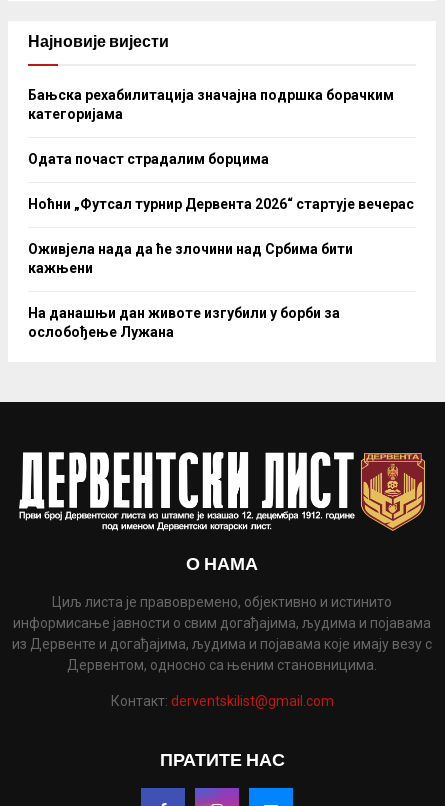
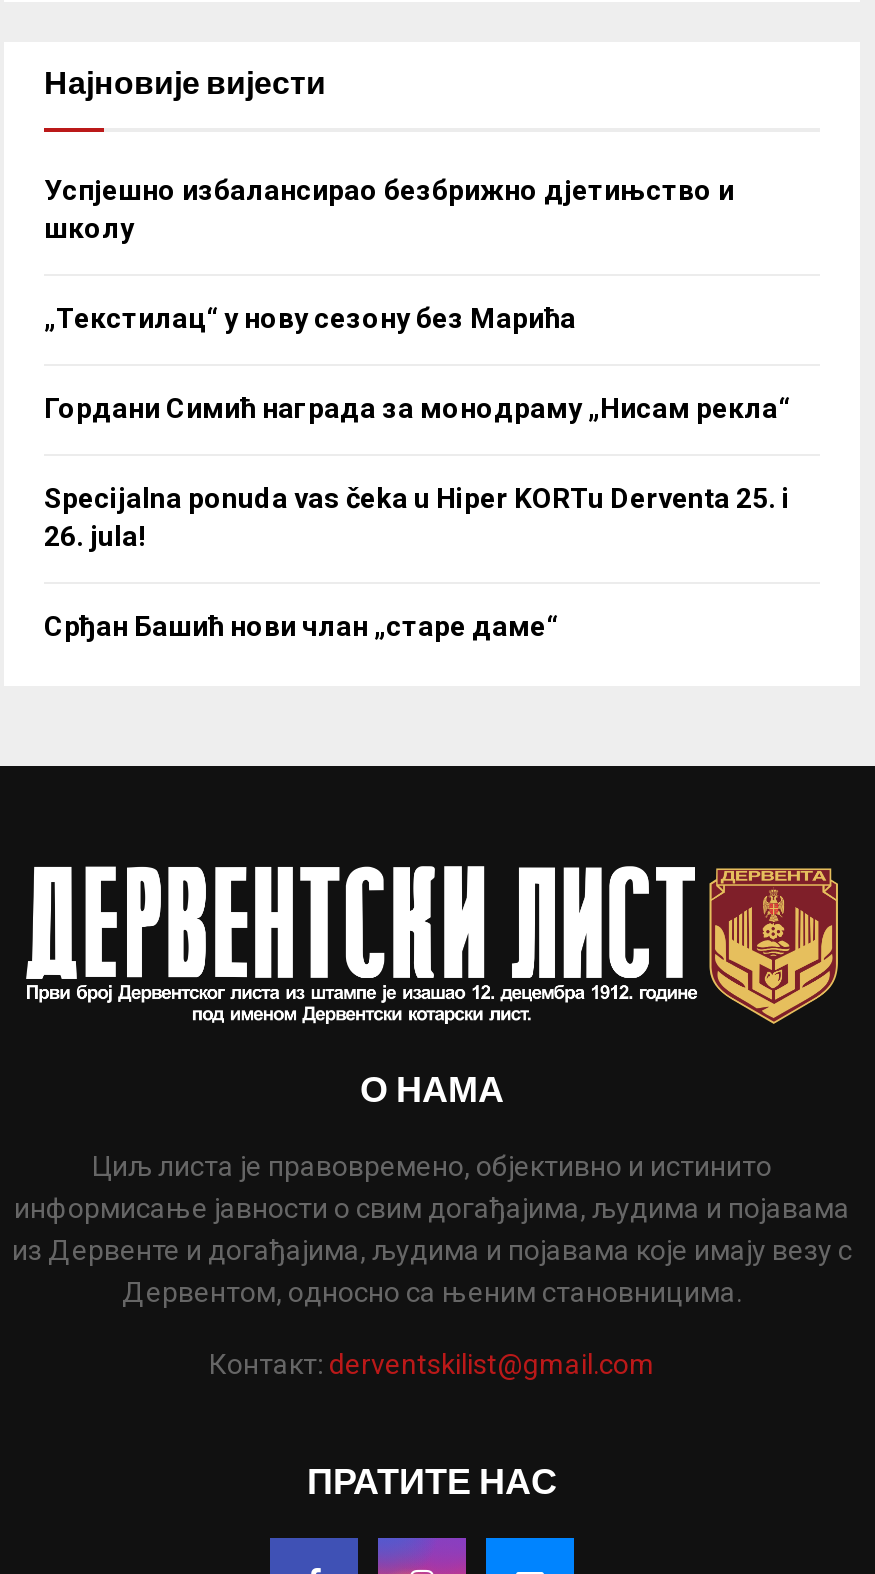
- Бањска рехабилитација значајна подршка борачким
- категоријама
+ Успјешно избалансирао безбрижно дјетињство и
+ школу

- Одата почаст страдалим борцима
+ „Текстилац“ у нову сезону без Марића

- Ноћни „Футсал турнир Дервента 2026“ стартује вечерас
+ Гордани Симић награда за монодраму „Нисам рекла“

- Оживјела нада да ће злочини над Србима бити
- кажњени
+ Specijalna ponuda vas čeka u Hiper KORTu Derventa 25. i
+ 26. jula!

- На данашњи дан животе изгубили у борби за
- ослобођење Лужана
+ Срђан Башић нови члан „старе даме“
